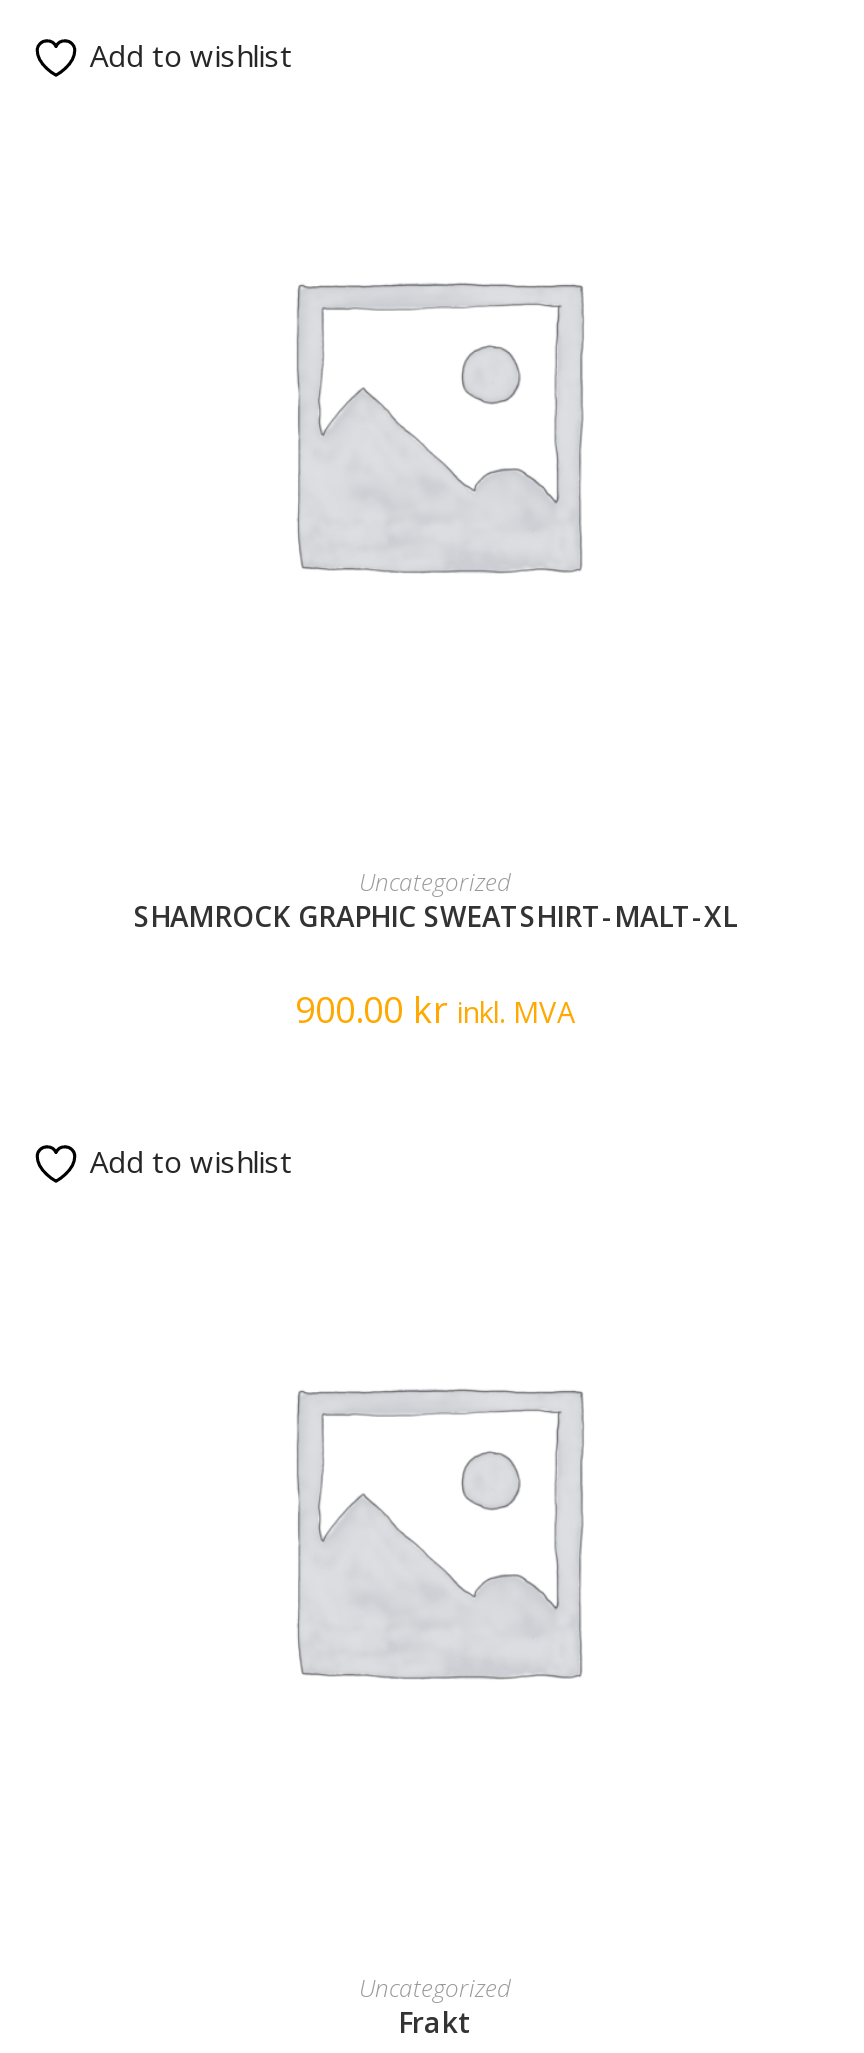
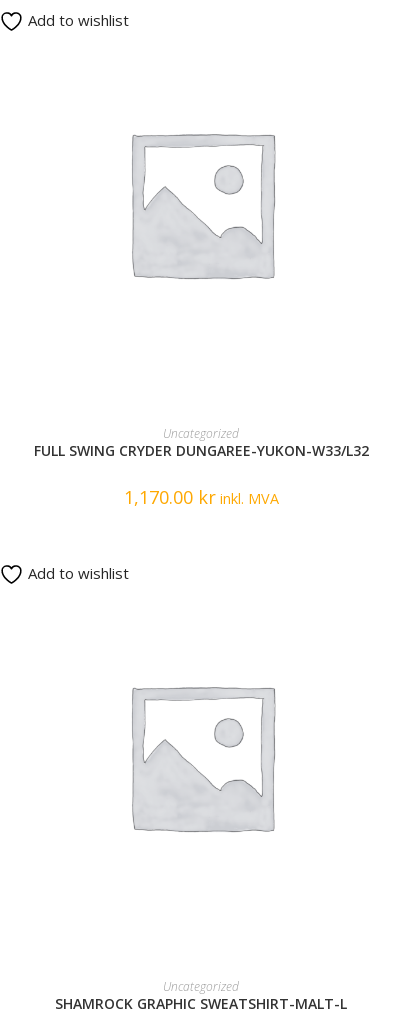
- SHAMROCK GRAPHIC SWEATSHIRT-MALT-XL
+ FULL SWING CRYDER DUNGAREE-YUKON-W33/L32

- 900.00 kr inkl. MVA
+ 1,170.00 kr inkl. MVA

- Frakt
+ SHAMROCK GRAPHIC SWEATSHIRT-MALT-L
